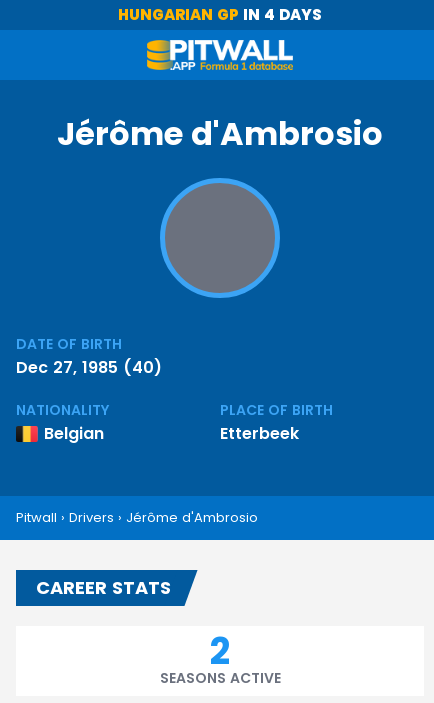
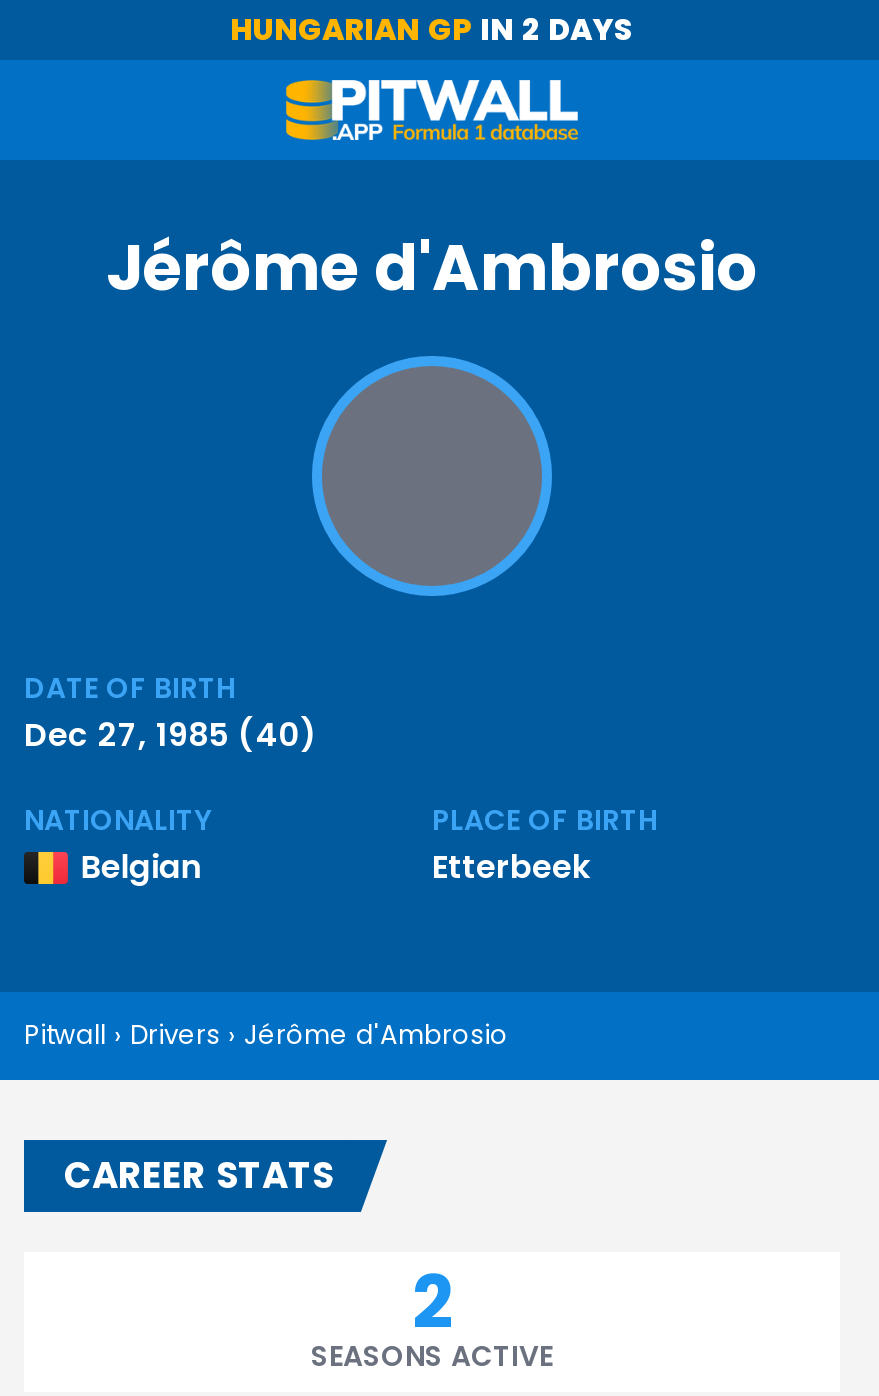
- HUNGARIAN GP IN 4 DAYS
+ HUNGARIAN GP IN 2 DAYS
